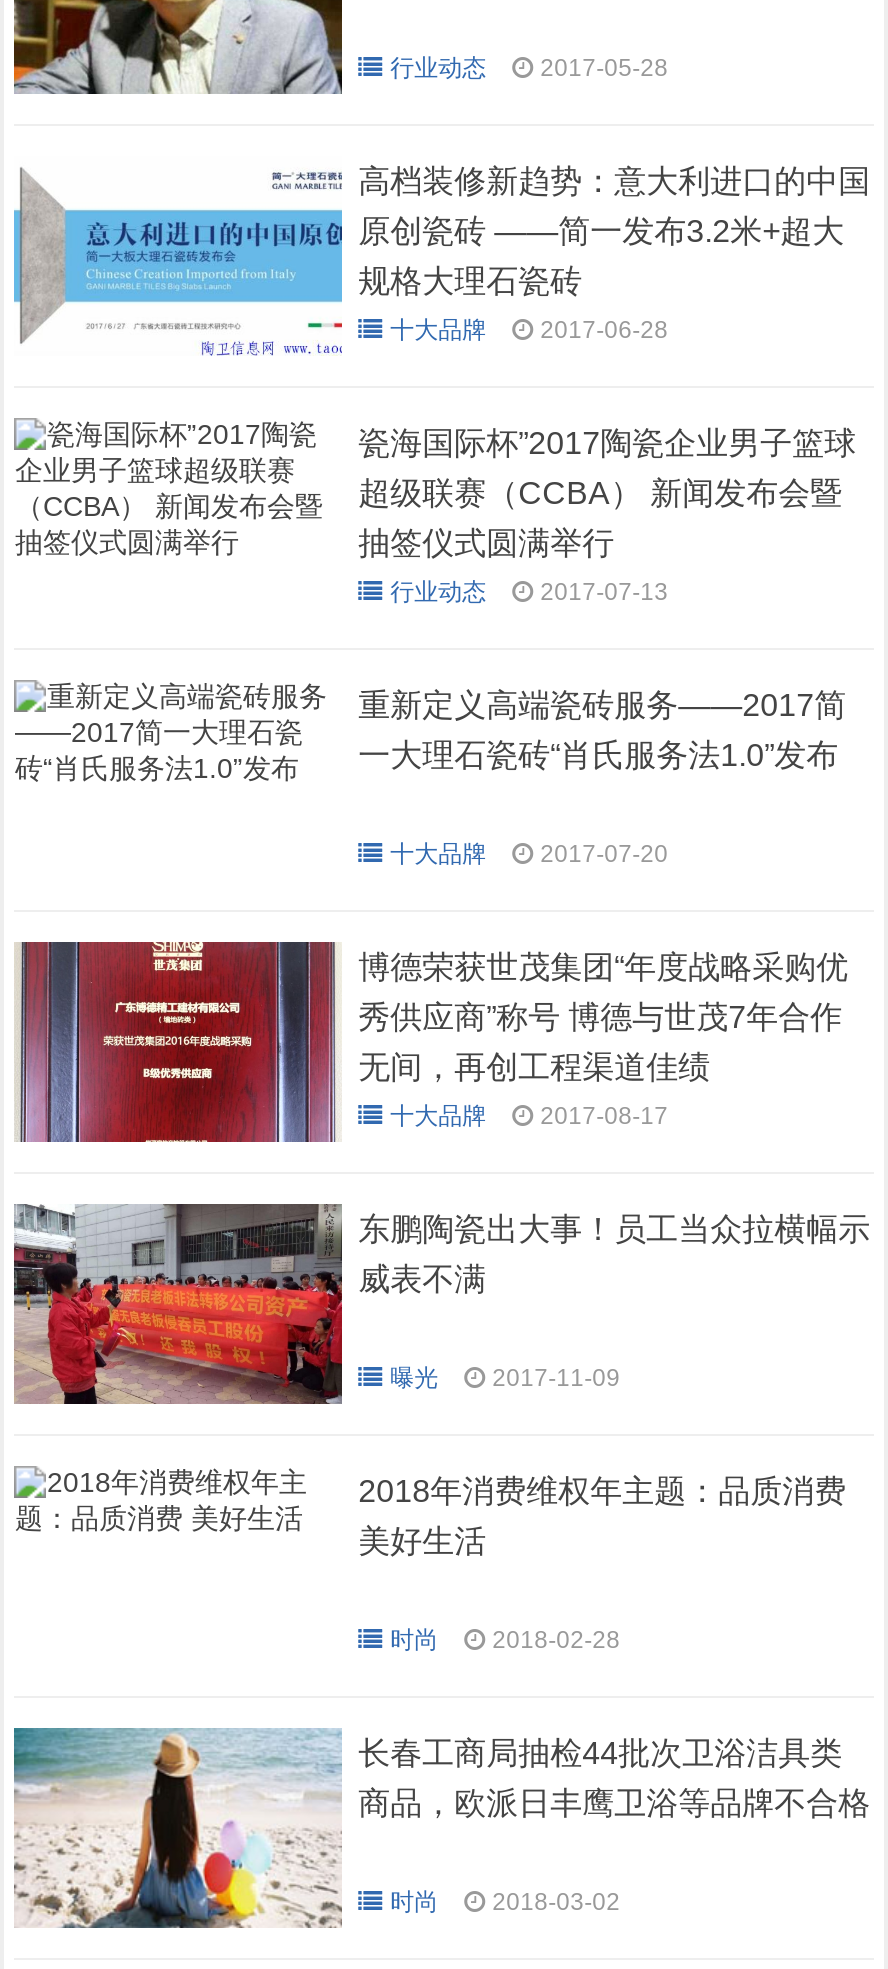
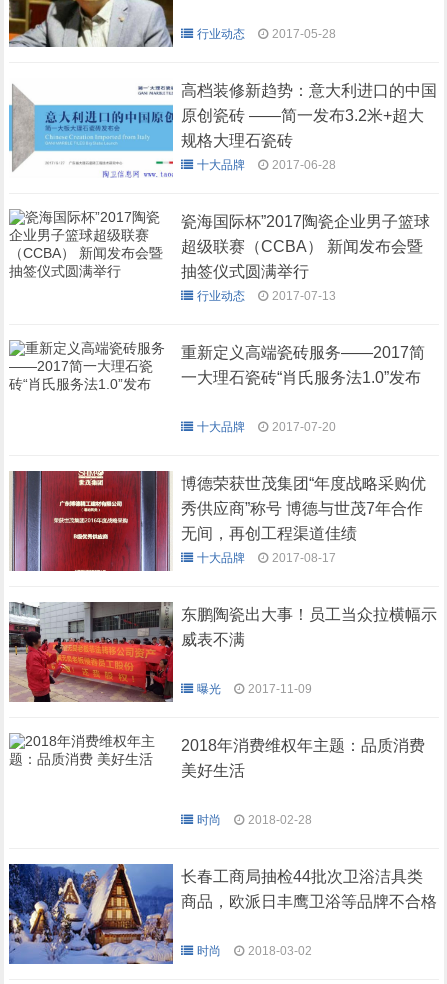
- [image]
+ [image]
